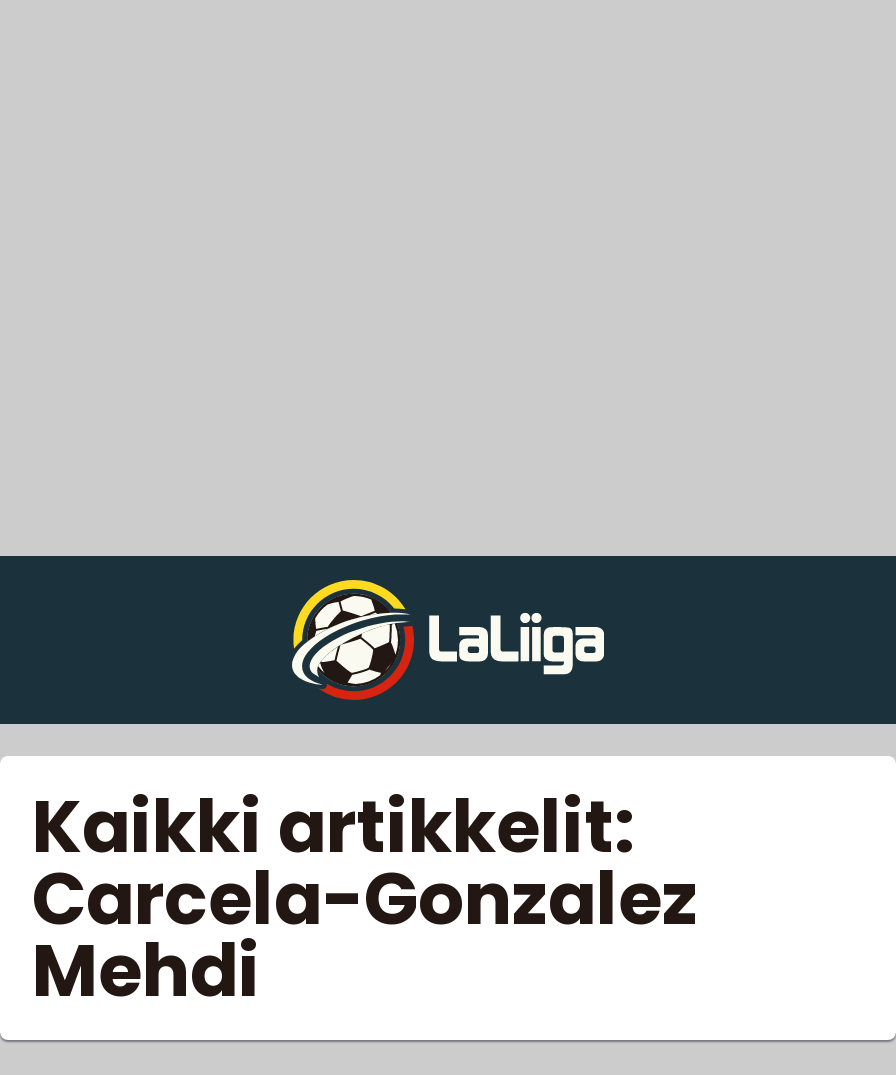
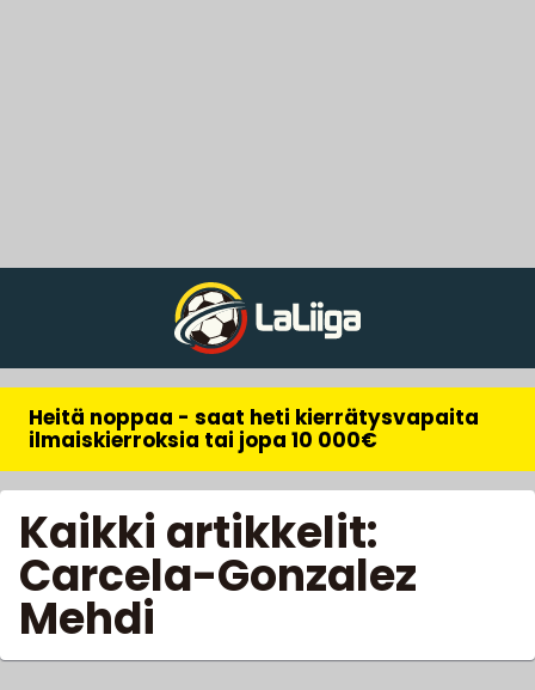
+ Heitä noppaa - saat heti kierrätysvapaita
+ ilmaiskierroksia tai jopa 10 000€
